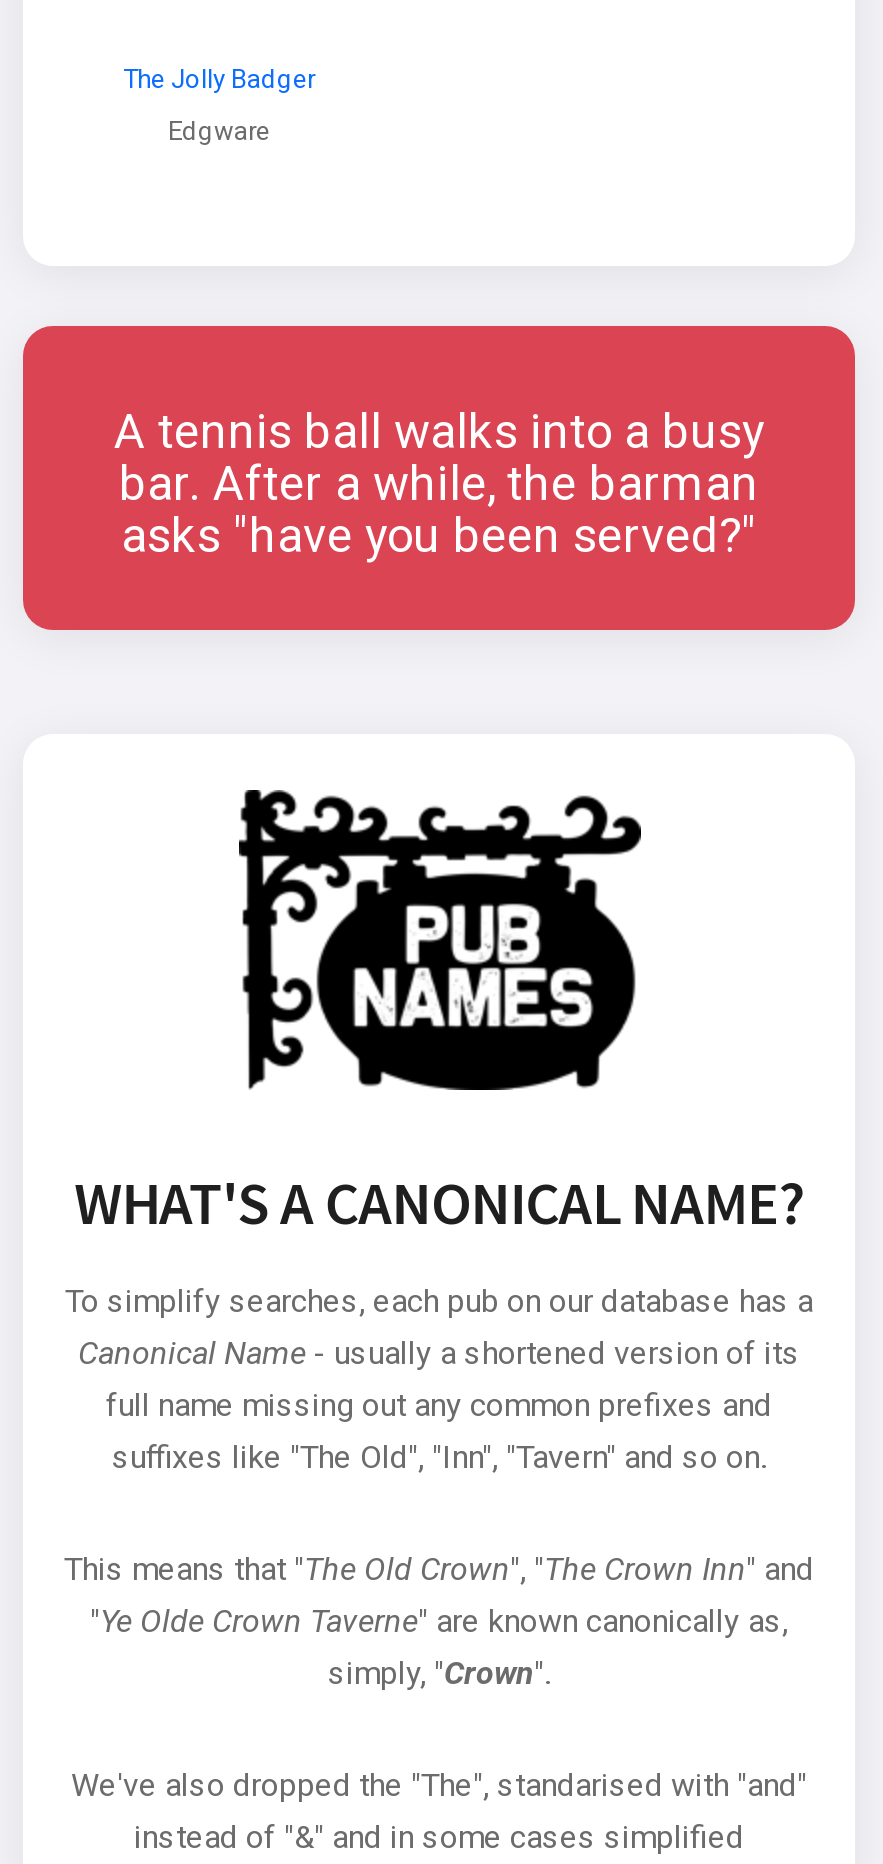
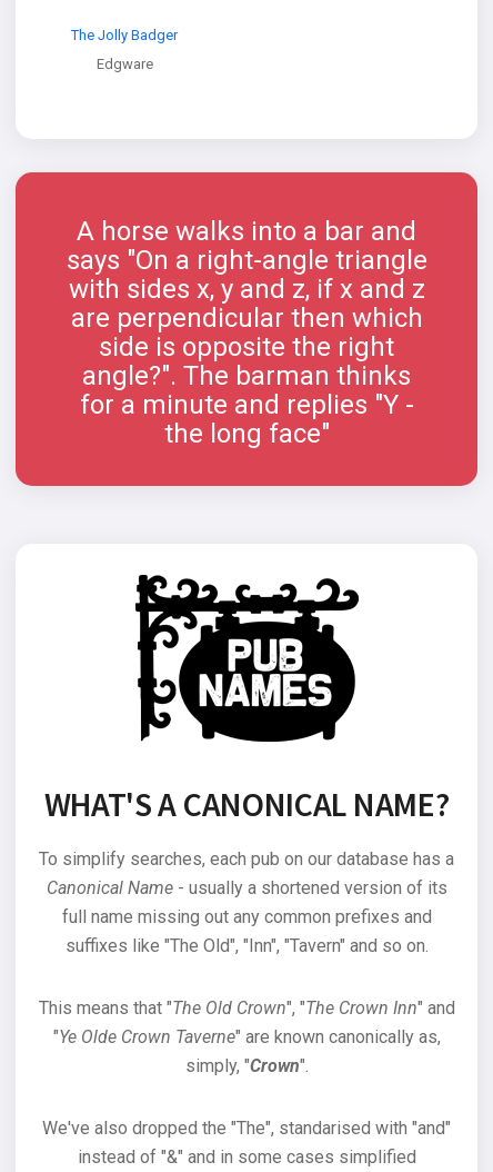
- A tennis ball walks into a busy
- bar. After a while, the barman
- asks "have you been served?"
+ A horse walks into a bar and
+ says "On a right-angle triangle
+ with sides x, y and z, if x and z
+ are perpendicular then which
+ side is opposite the right
+ angle?". The barman thinks
+ for a minute and replies "Y -
+ the long face"
